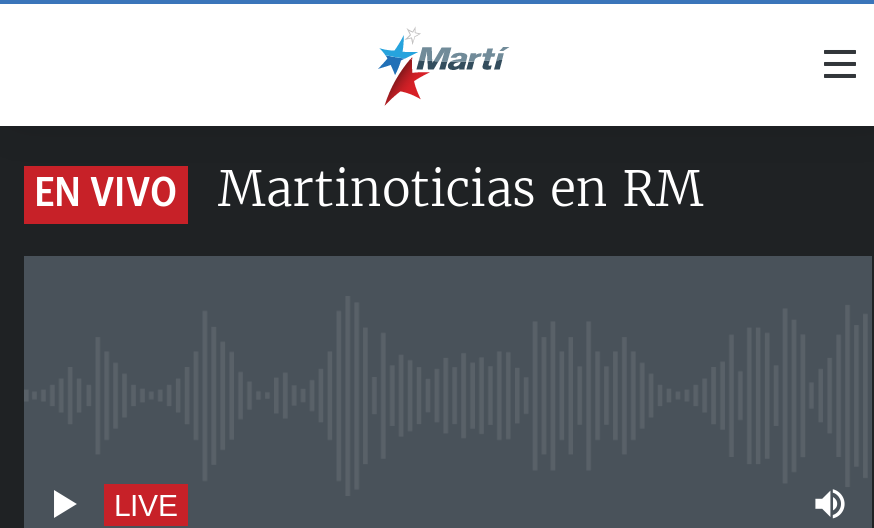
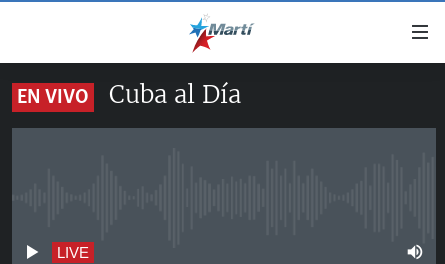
- Martinoticias en RM
+ Cuba al Día
